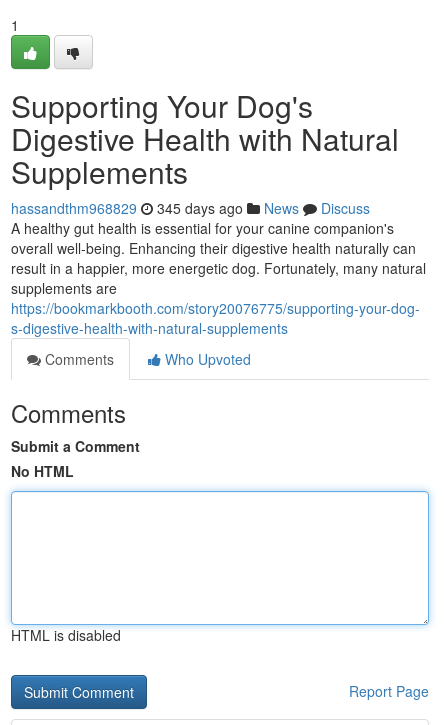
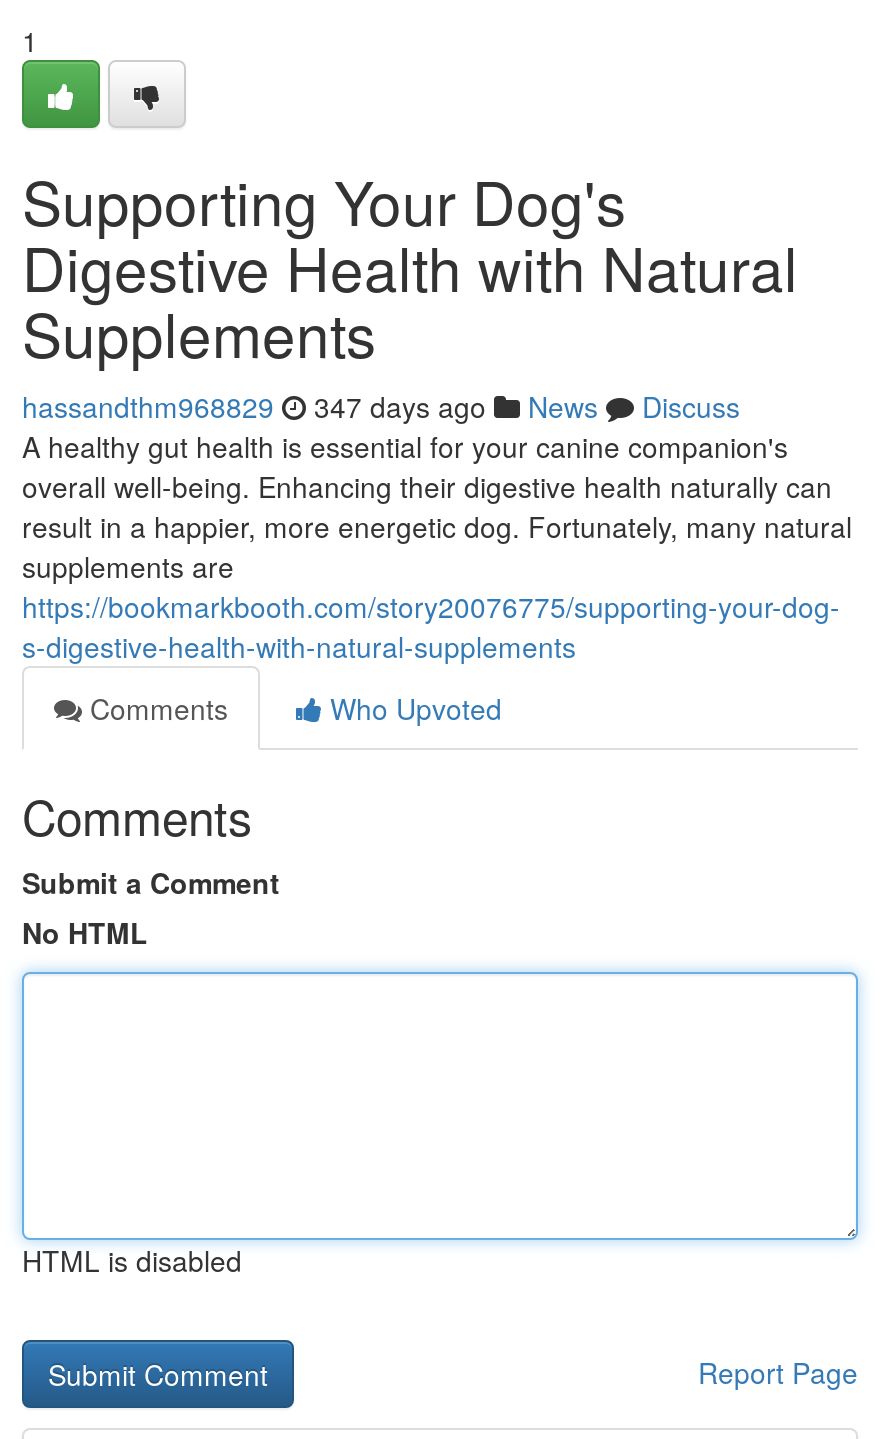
- hassandthm968829 345 days ago News Discuss
+ hassandthm968829 347 days ago News Discuss
